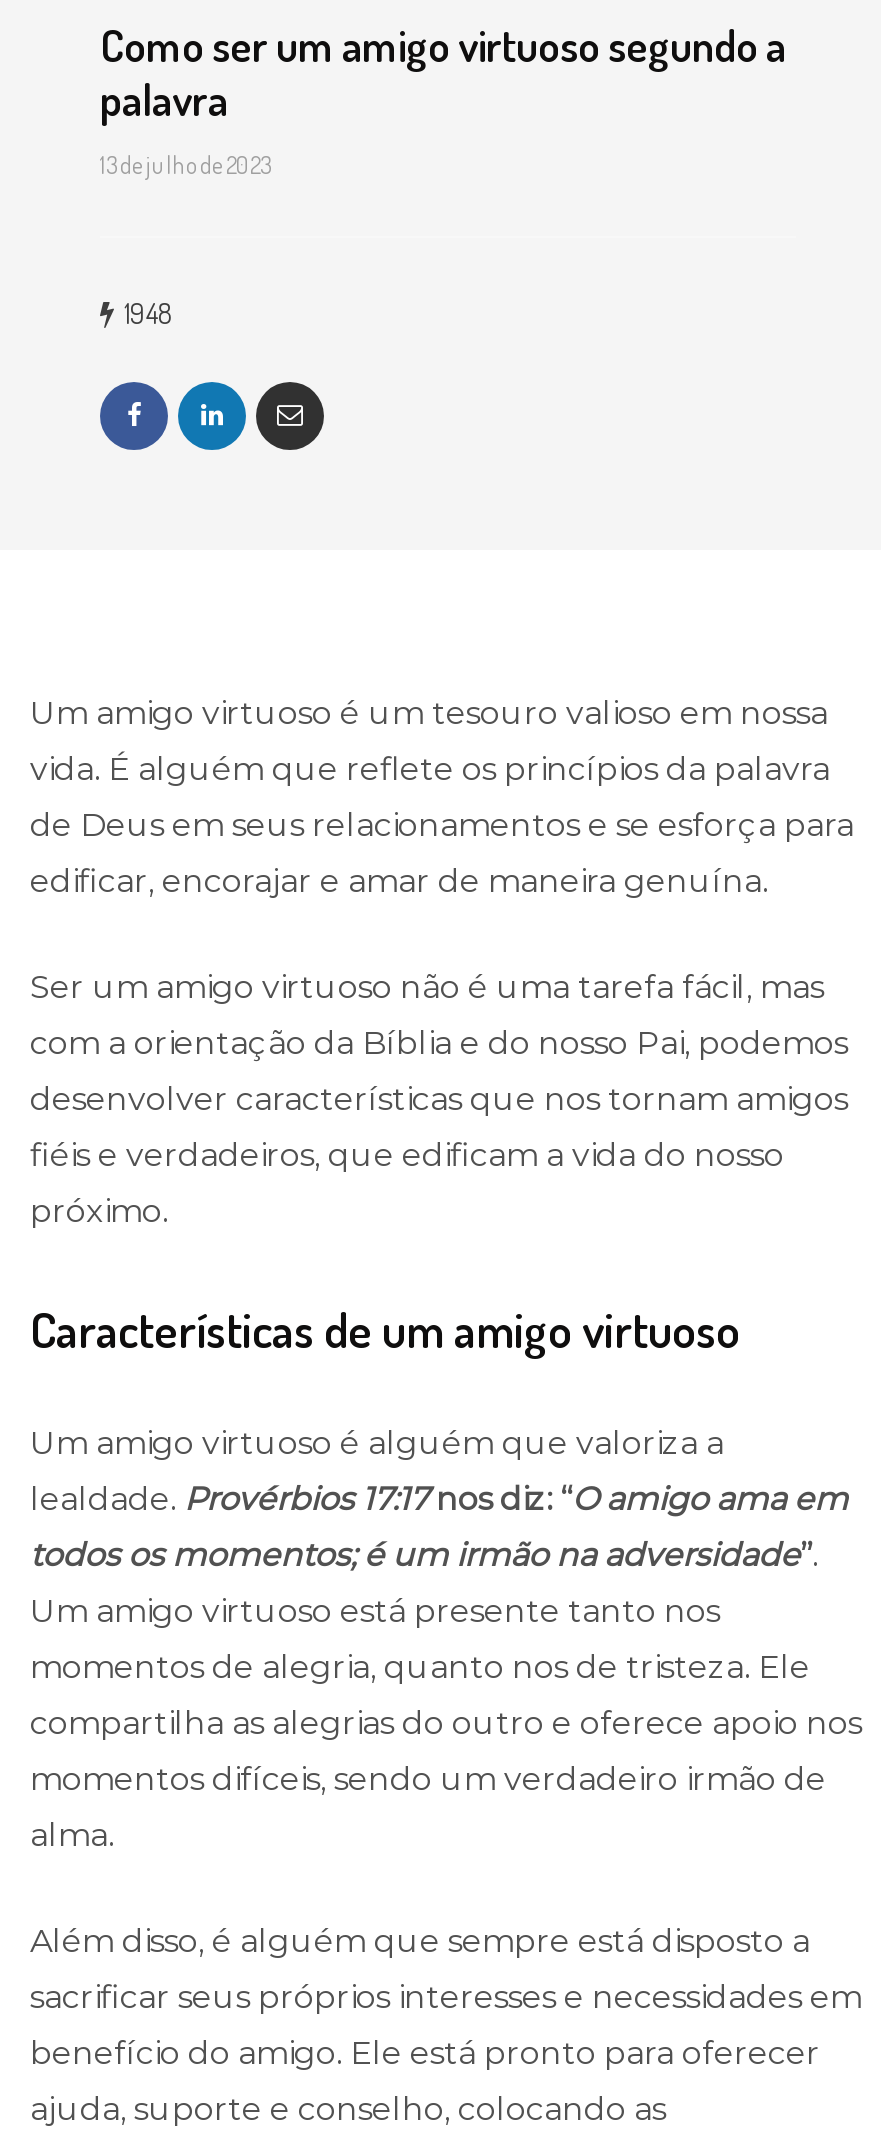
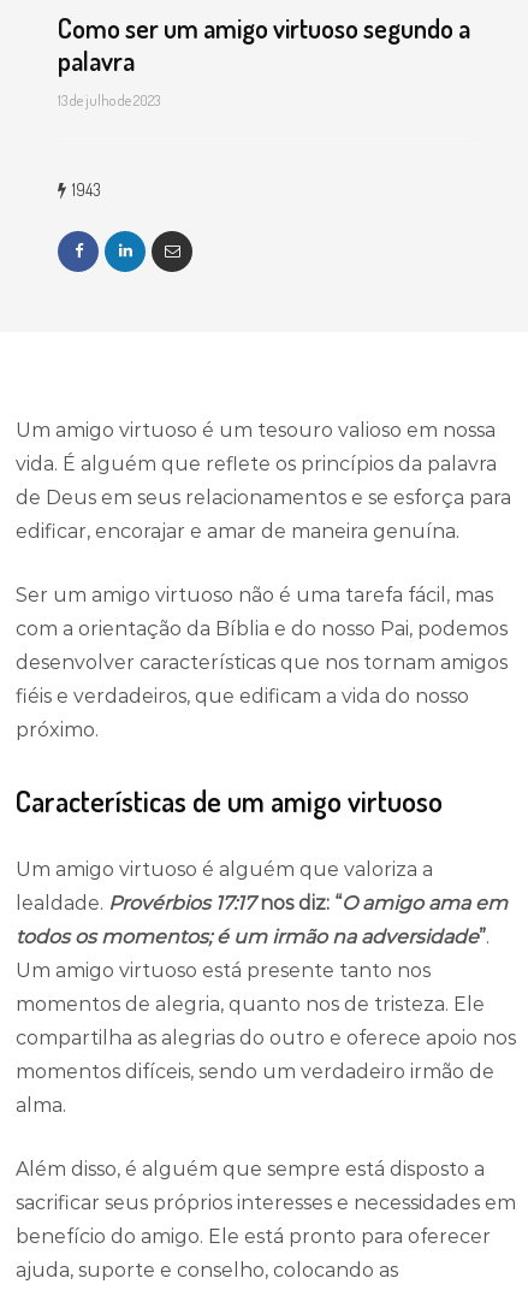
- 1948
+ 1943
